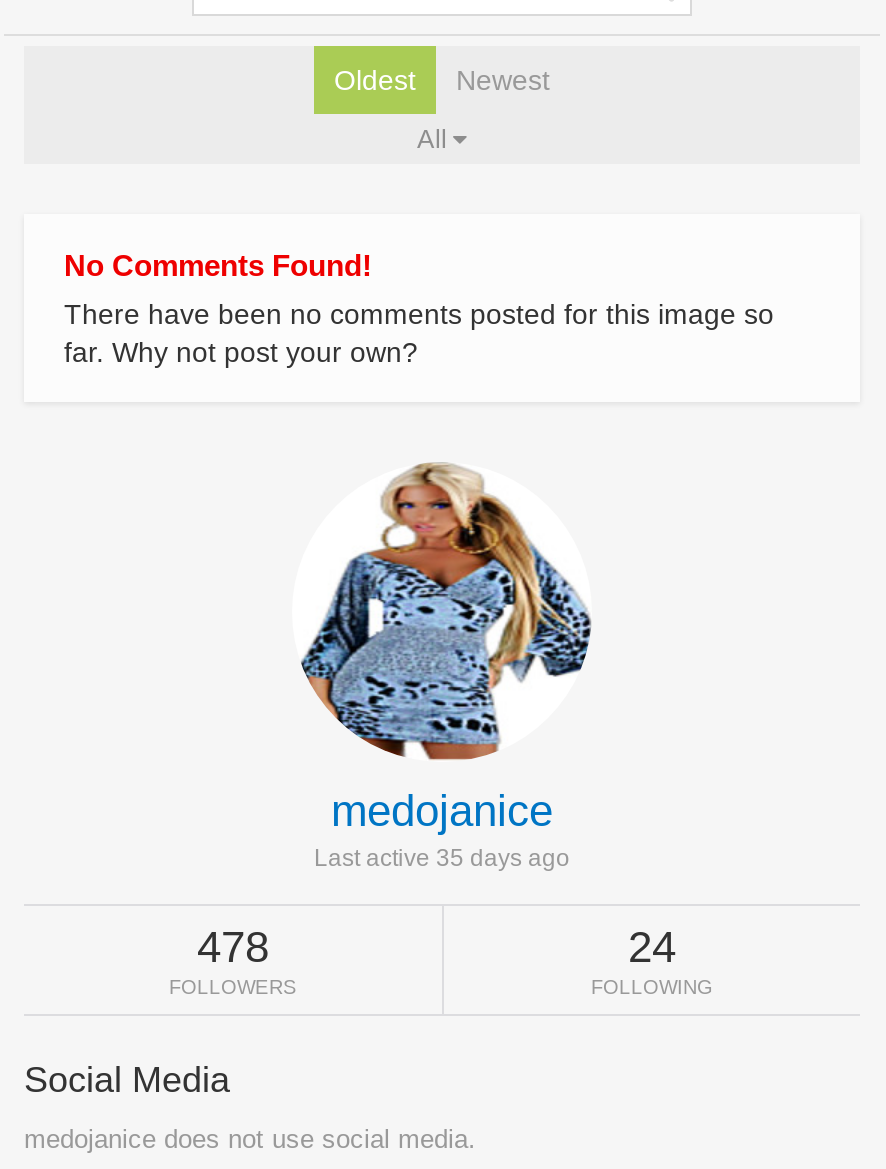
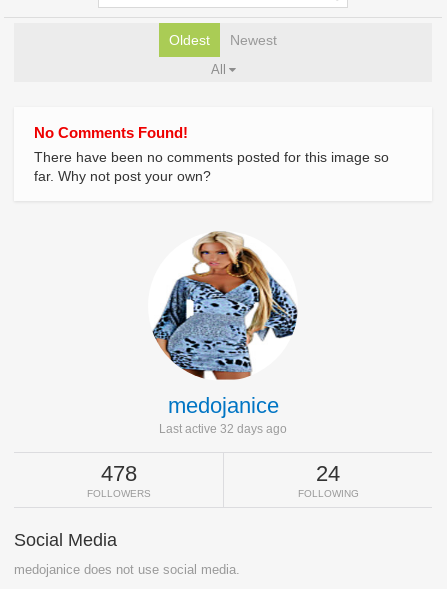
- Last active 35 days ago
+ Last active 32 days ago
